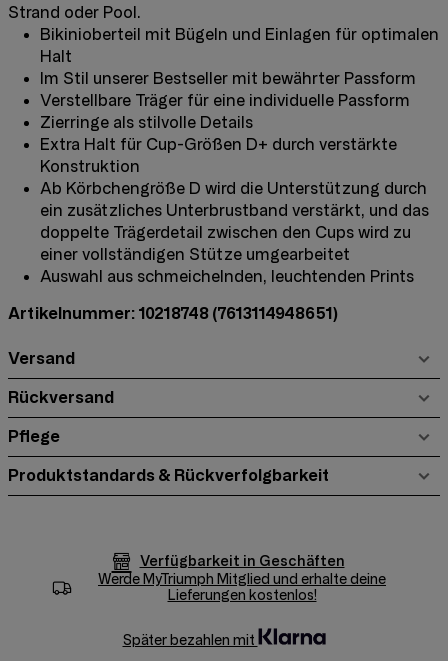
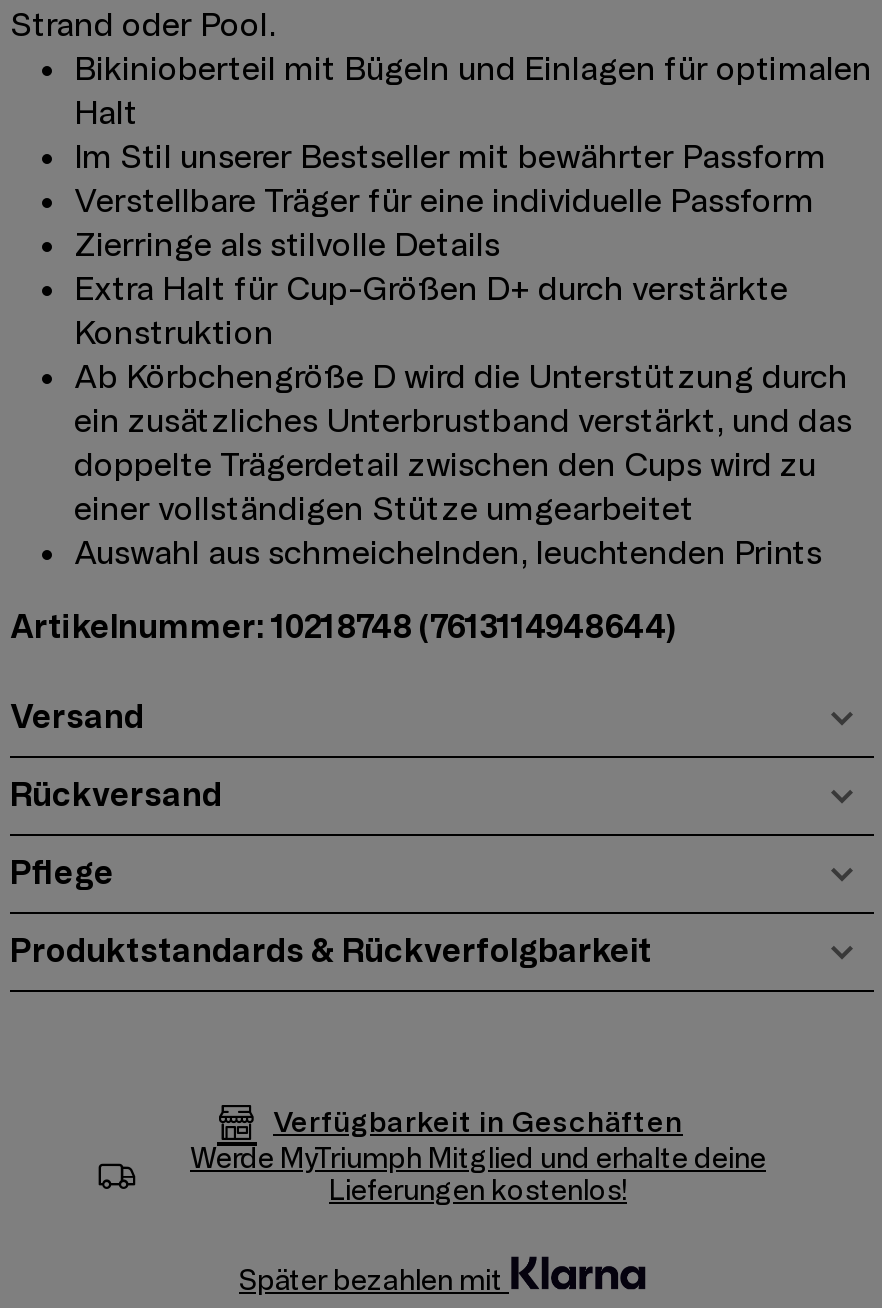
- Artikelnummer: 10218748 (7613114948651)
+ Artikelnummer: 10218748 (7613114948644)
